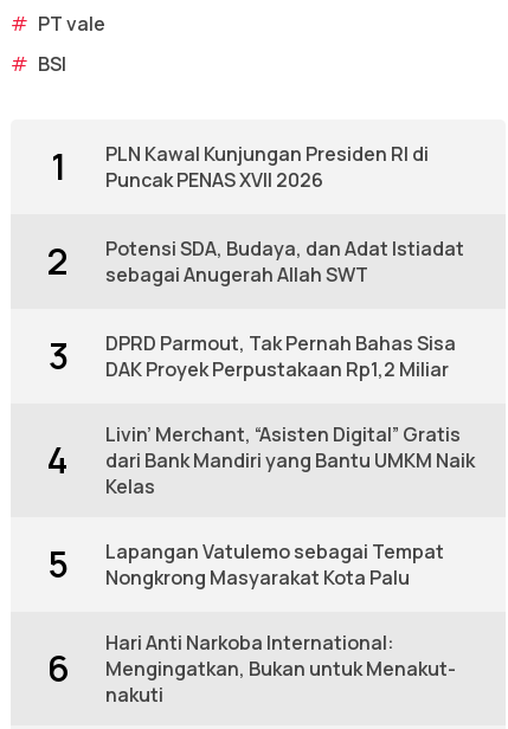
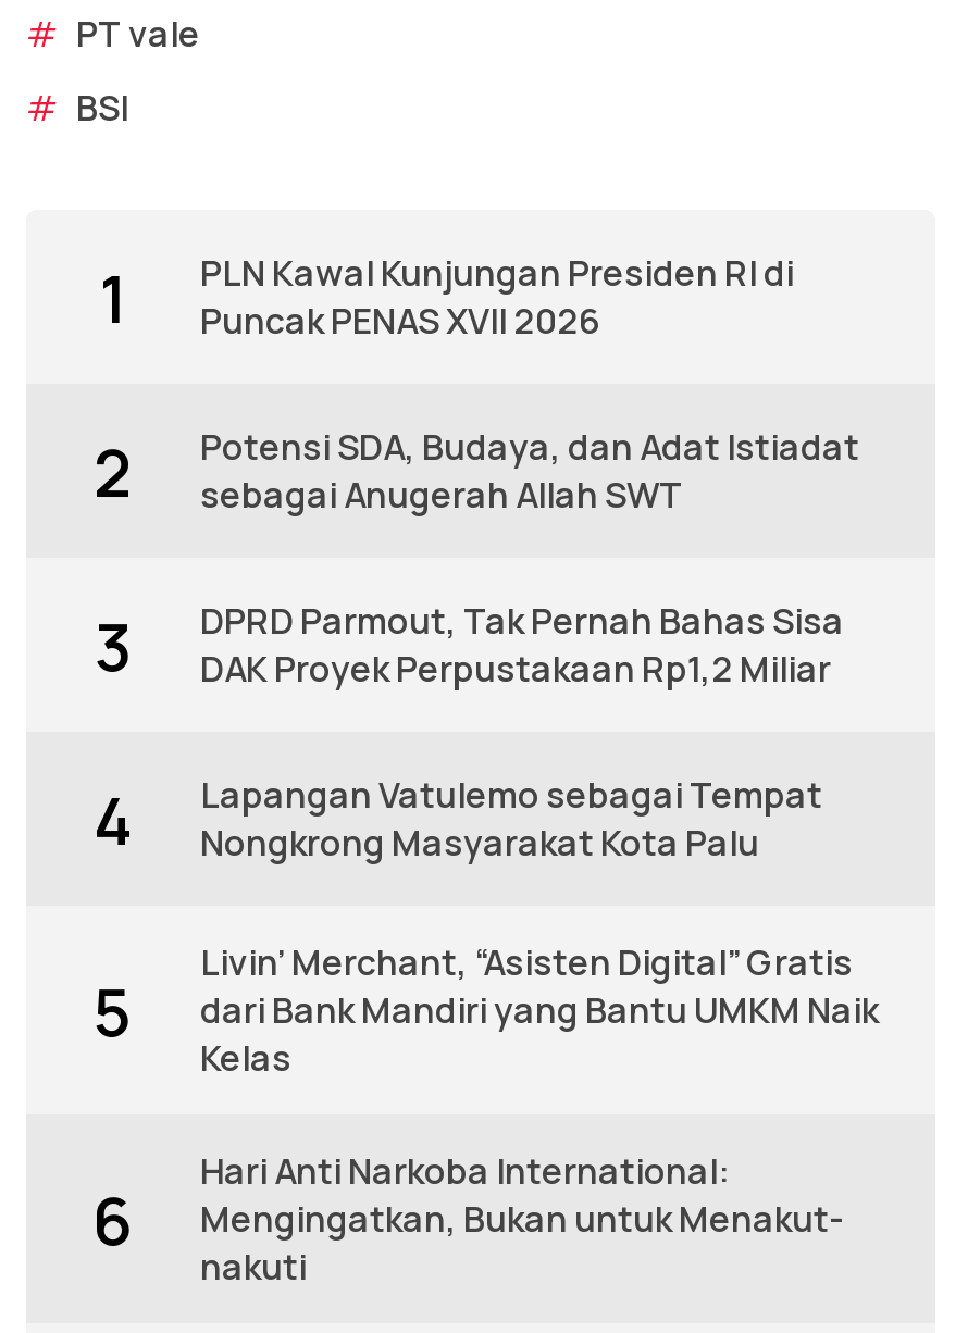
moved down: Livin’ Merchant, “Asisten Digital” Gratis | dari Bank Mandiri yang Bantu UMKM Naik | Kelas

moved up: 5 | Lapangan Vatulemo sebagai Tempat | Nongkrong Masyarakat Kota Palu
